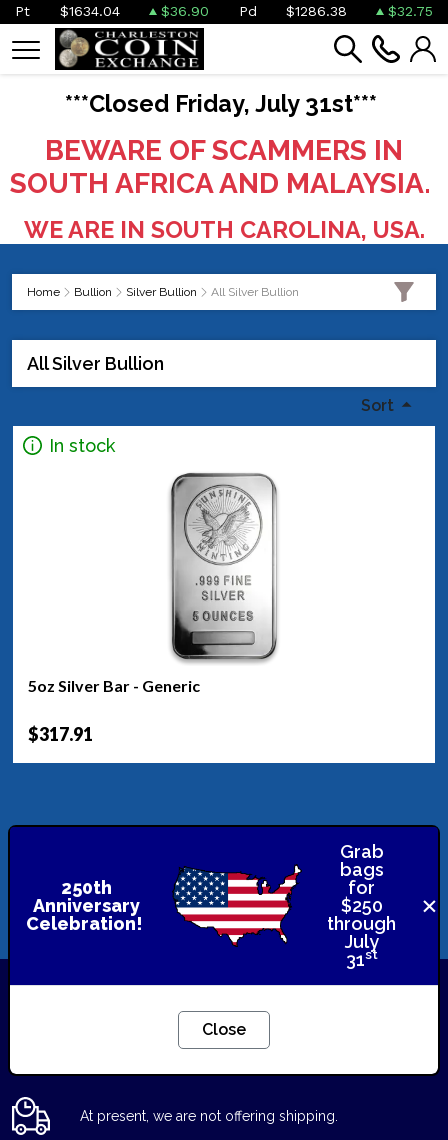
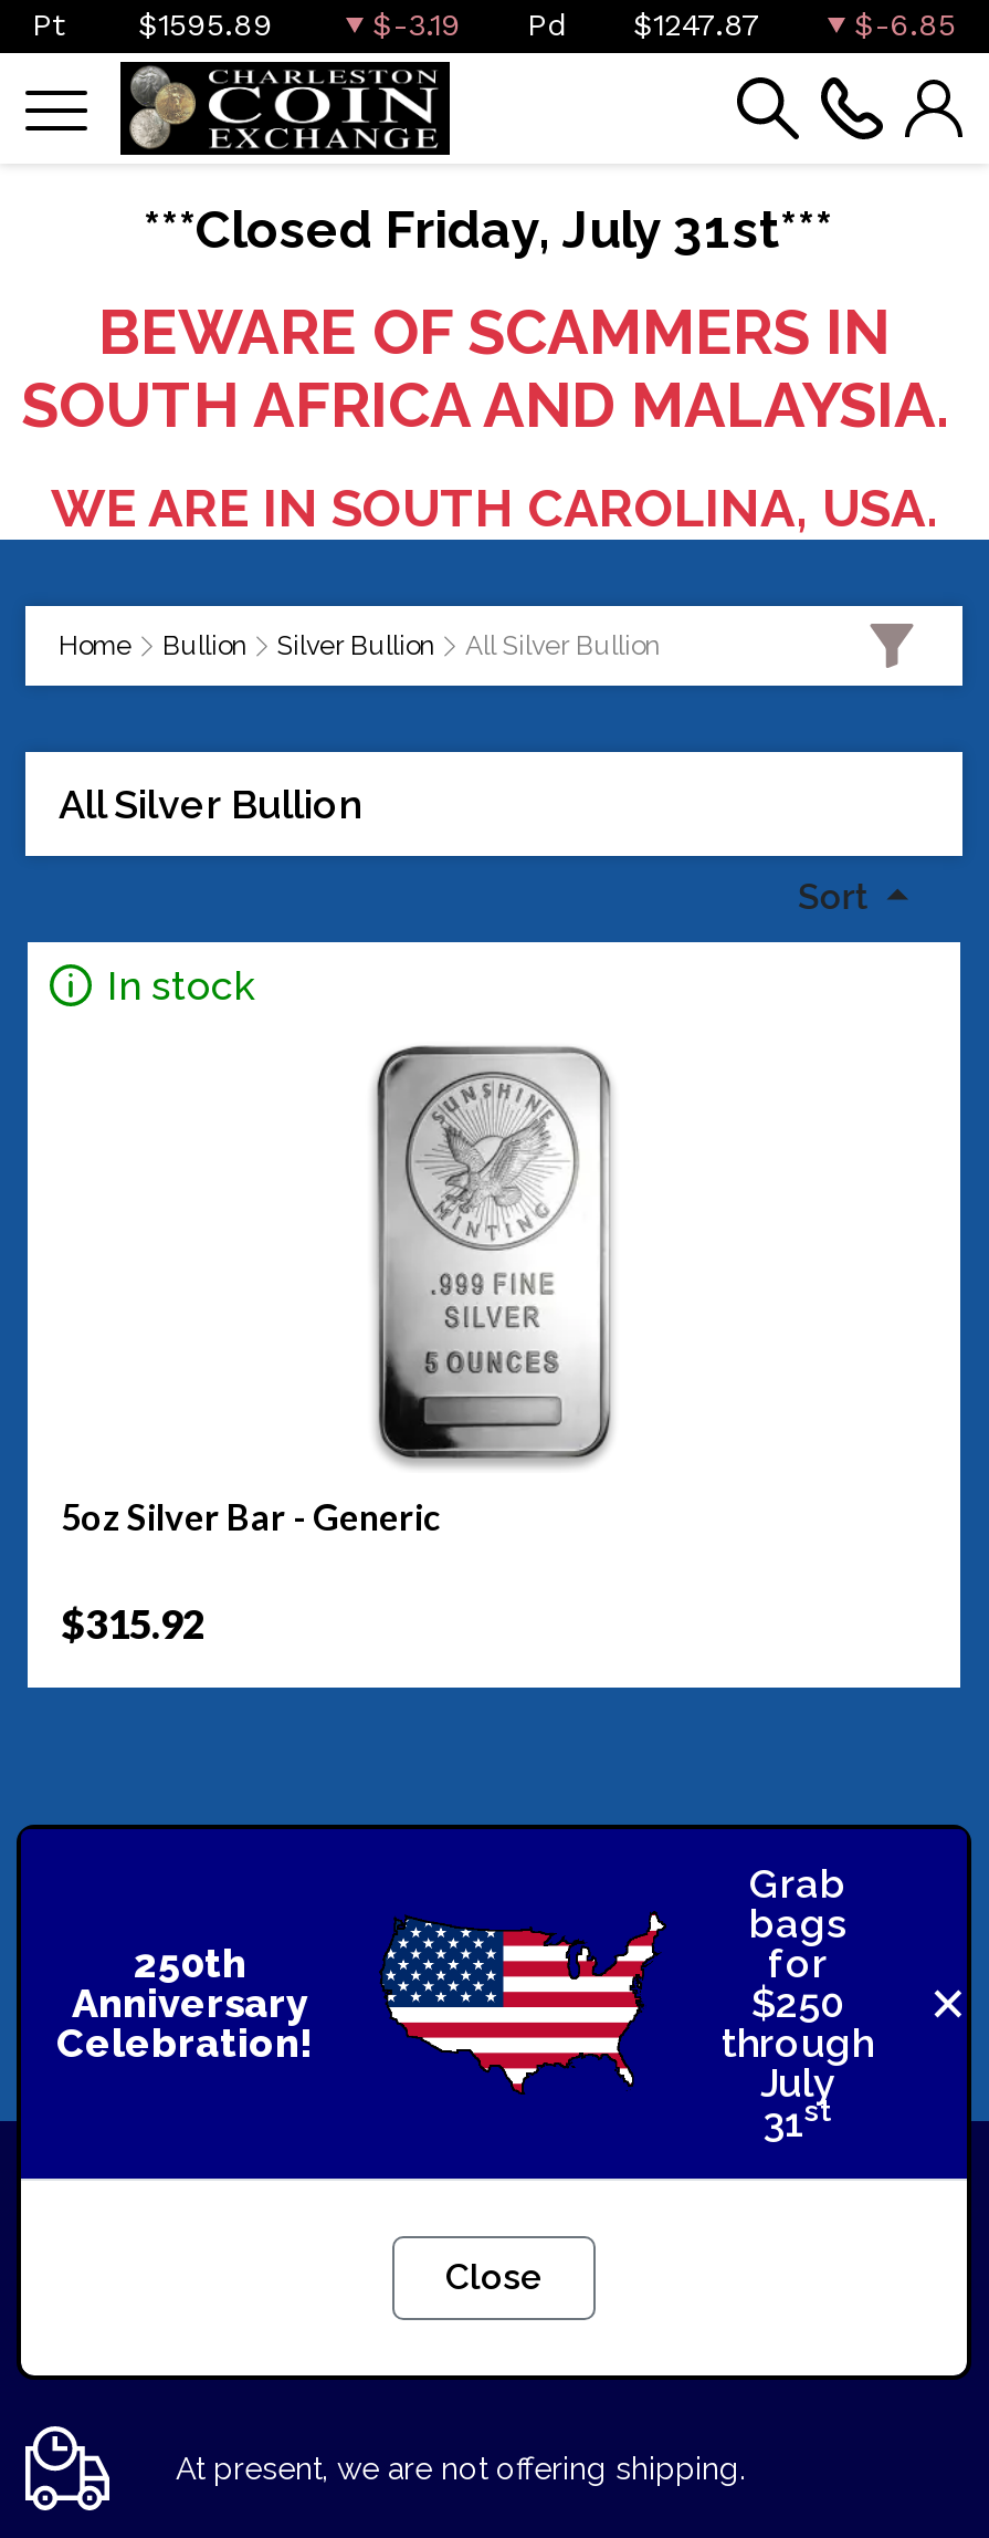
- $1634.04
+ $1595.89

- $36.90
+ $-3.19

- $1286.38
+ $1247.87

- $32.75
+ $-6.85

- $317.91
+ $315.92
